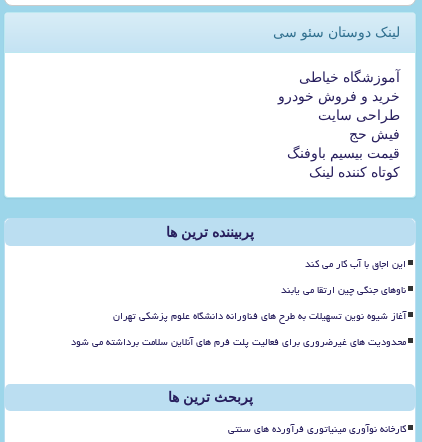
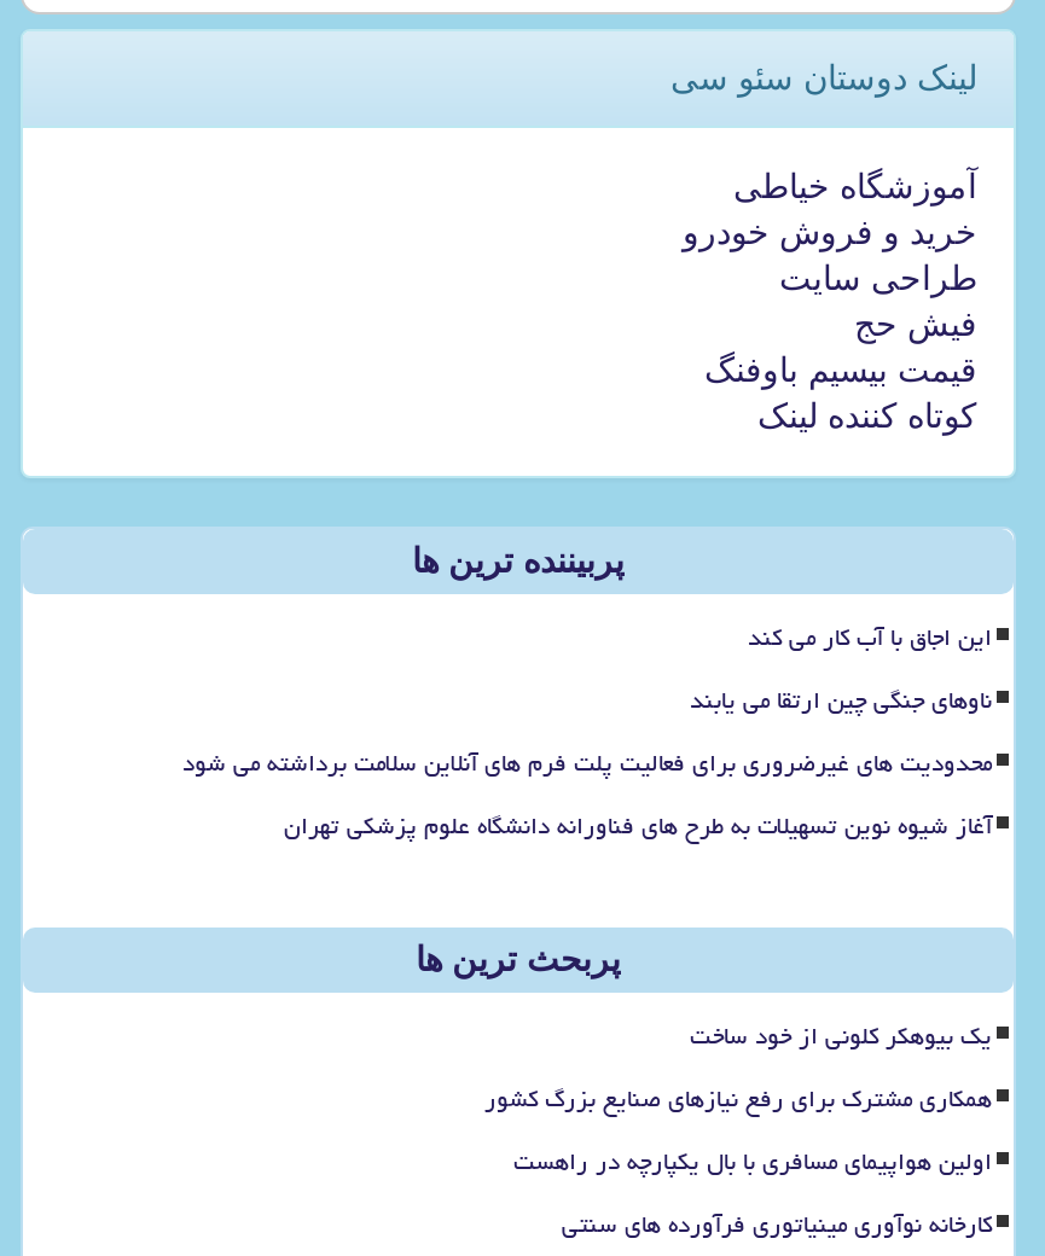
moved up: محدودیت های غیرضروری برای فعالیت پلت فرم های آنلاین سلامت برداشته می شود

+ یک بیوهکر کلونی از خود ساخت
+ همکاری مشترک برای رفع نیازهای صنایع بزرگ کشور
+ اولین هواپیمای مسافری با بال یکپارچه در راهست
